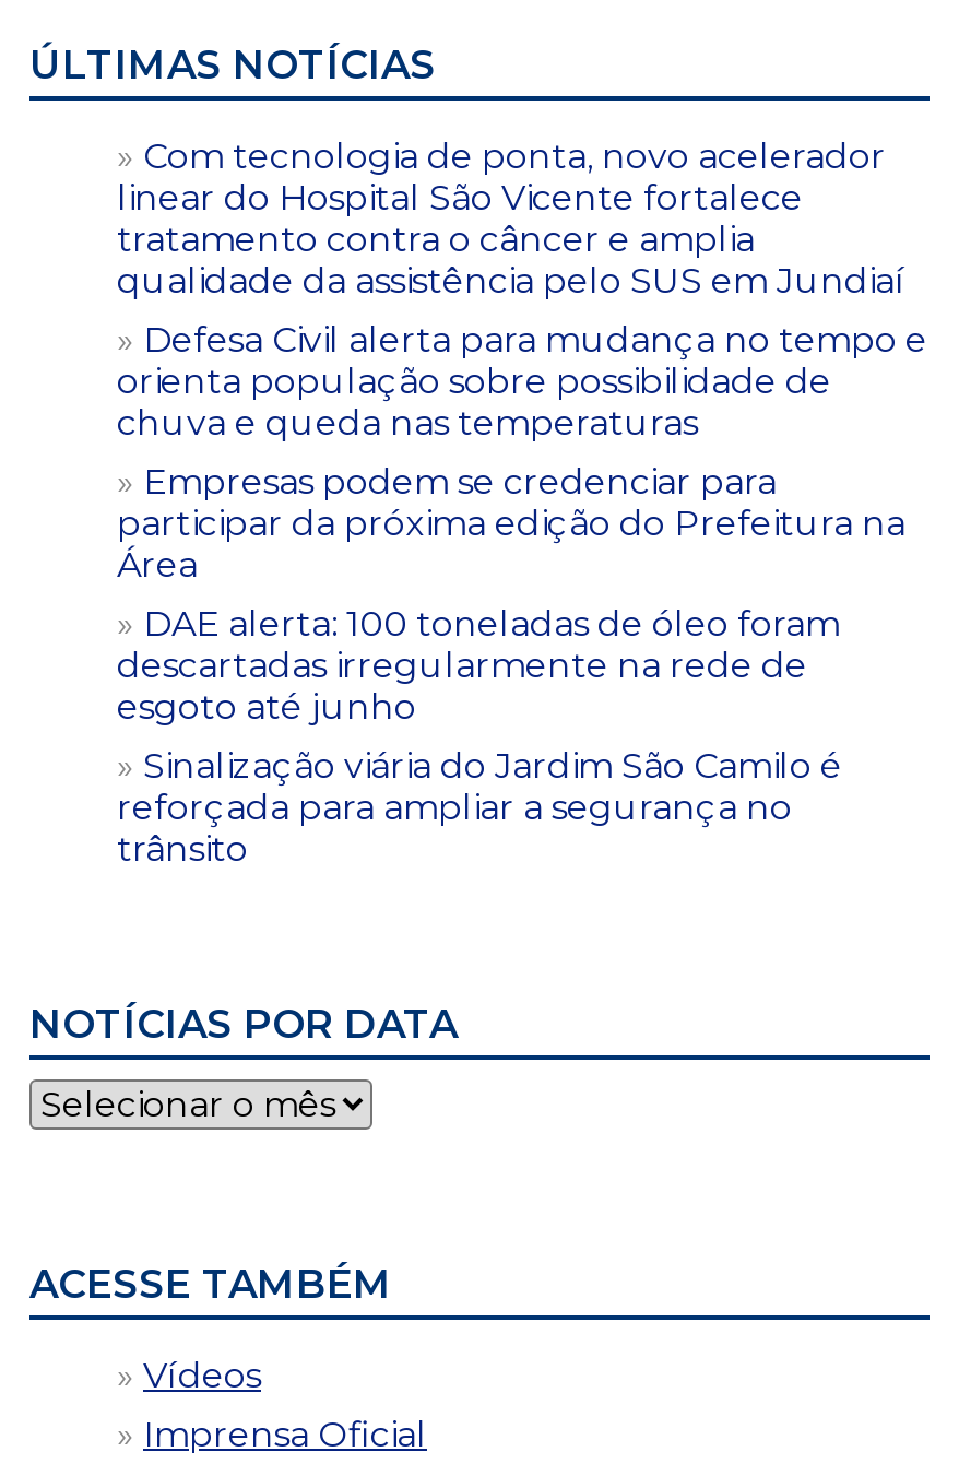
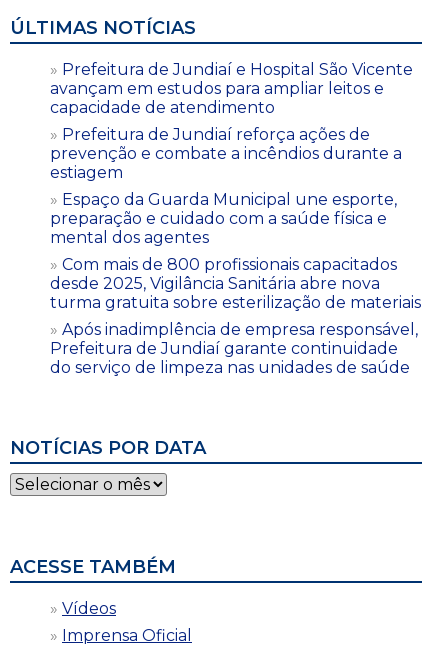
- Com tecnologia de ponta, novo acelerador
- linear do Hospital São Vicente fortalece
- tratamento contra o câncer e amplia
- qualidade da assistência pelo SUS em Jundiaí
- Defesa Civil alerta para mudança no tempo e
- orienta população sobre possibilidade de
- chuva e queda nas temperaturas
- Empresas podem se credenciar para
- participar da próxima edição do Prefeitura na
- Área
- DAE alerta: 100 toneladas de óleo foram
- descartadas irregularmente na rede de
- esgoto até junho
- Sinalização viária do Jardim São Camilo é
- reforçada para ampliar a segurança no
- trânsito
+ Prefeitura de Jundiaí e Hospital São Vicente
+ avançam em estudos para ampliar leitos e
+ capacidade de atendimento
+ Prefeitura de Jundiaí reforça ações de
+ prevenção e combate a incêndios durante a
+ estiagem
+ Espaço da Guarda Municipal une esporte,
+ preparação e cuidado com a saúde física e
+ mental dos agentes
+ Com mais de 800 profissionais capacitados
+ desde 2025, Vigilância Sanitária abre nova
+ turma gratuita sobre esterilização de materiais
+ Após inadimplência de empresa responsável,
+ Prefeitura de Jundiaí garante continuidade
+ do serviço de limpeza nas unidades de saúde
